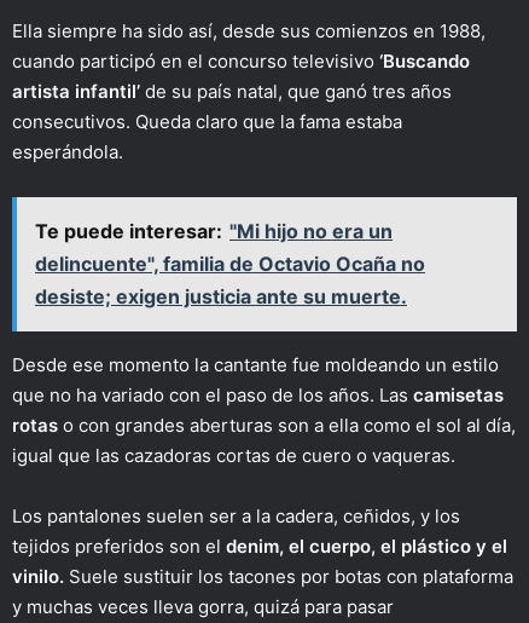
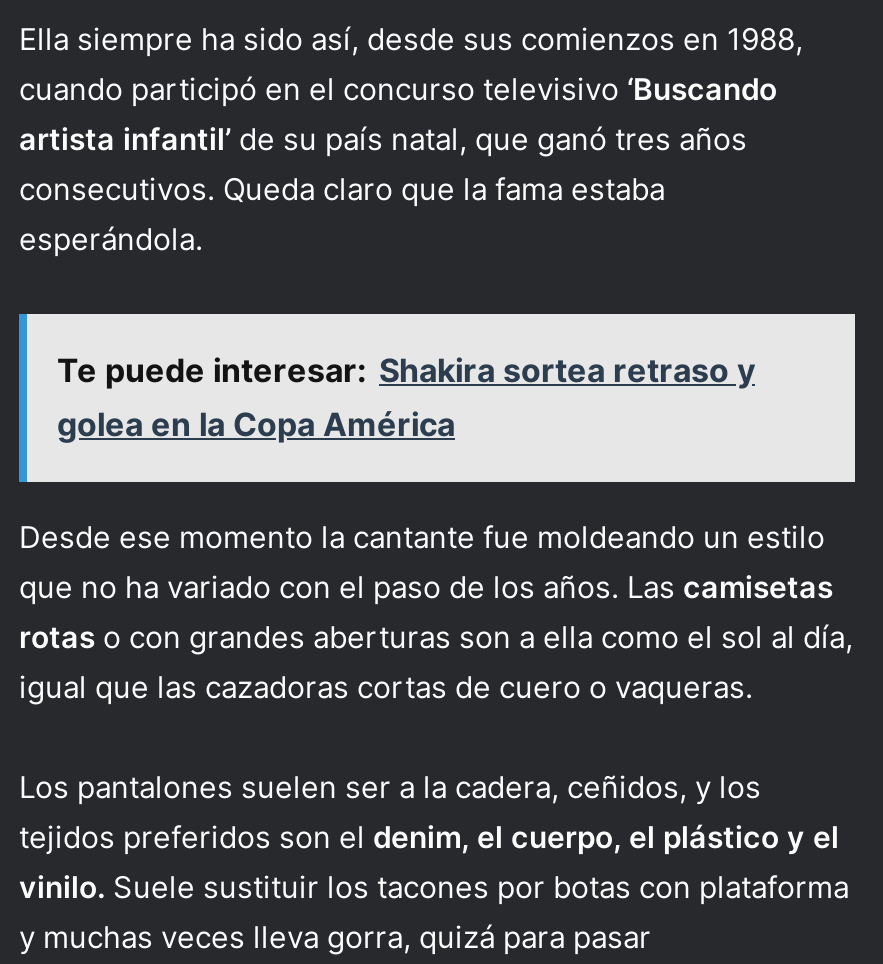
- Te puede interesar: "Mi hijo no era un
- delincuente", familia de Octavio Ocaña no
- desiste; exigen justicia ante su muerte.
+ Te puede interesar: Shakira sortea retraso y
+ golea en la Copa América
